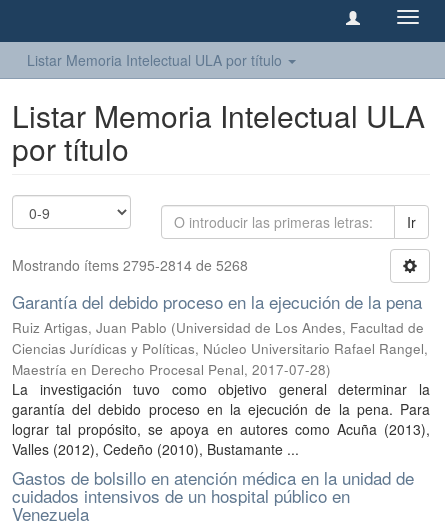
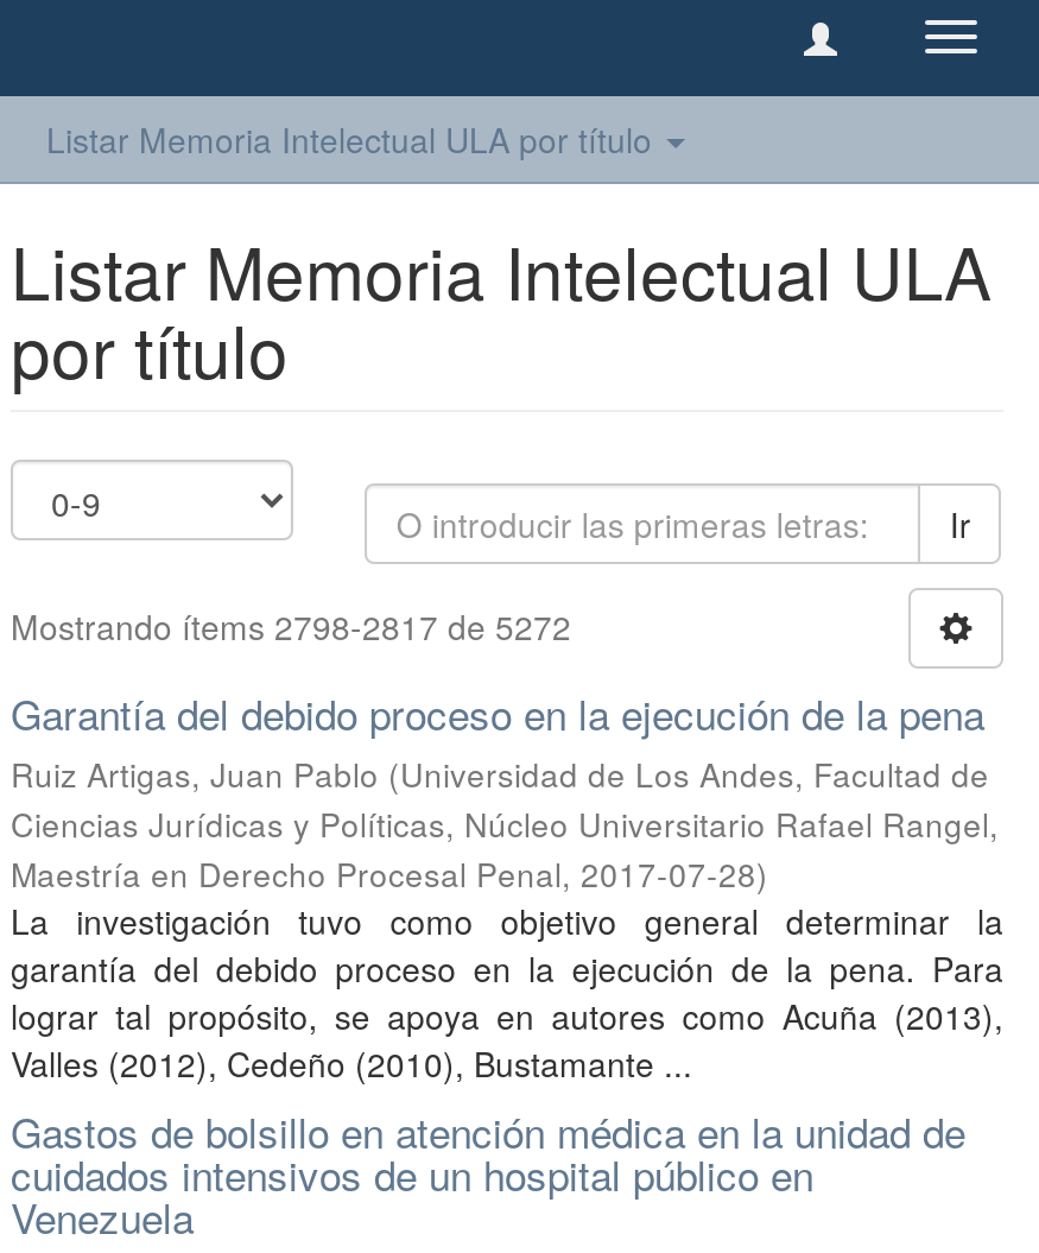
- Mostrando ítems 2795-2814 de 5268
+ Mostrando ítems 2798-2817 de 5272
